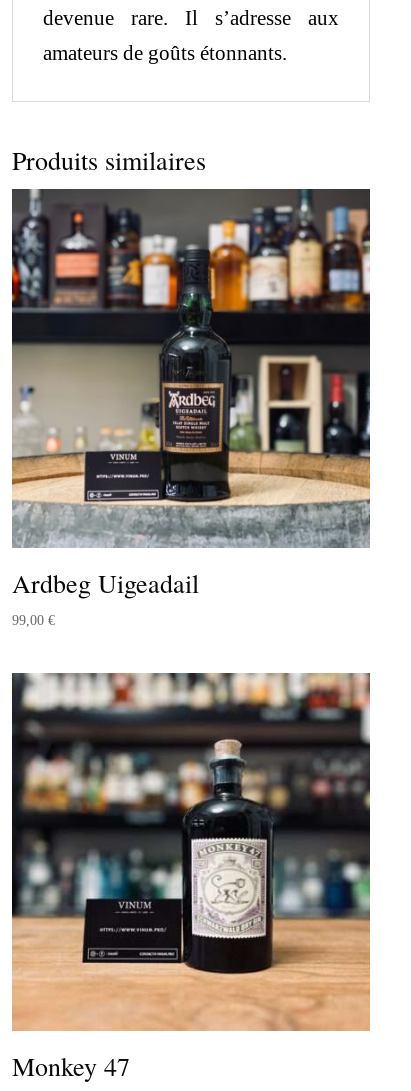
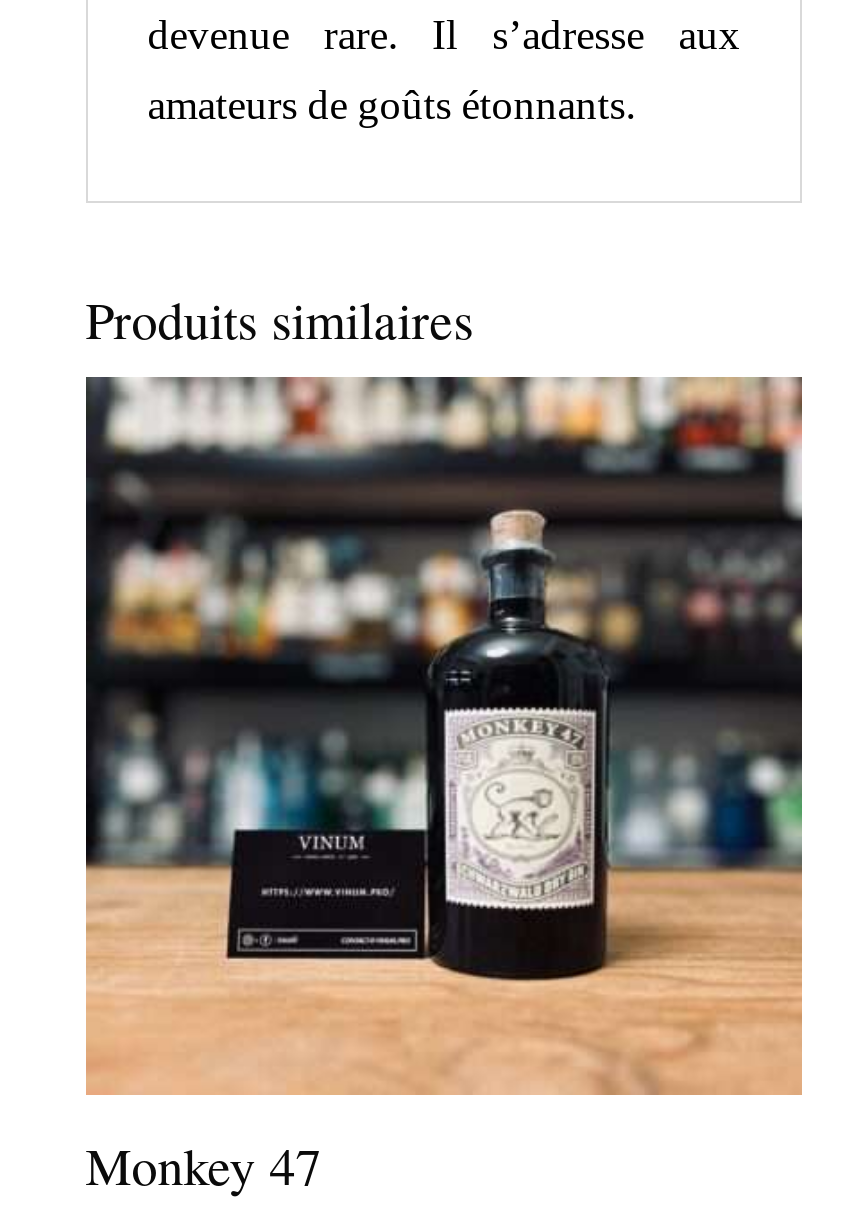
- [image]
- Ardbeg Uigeadail
- 99,00 €
